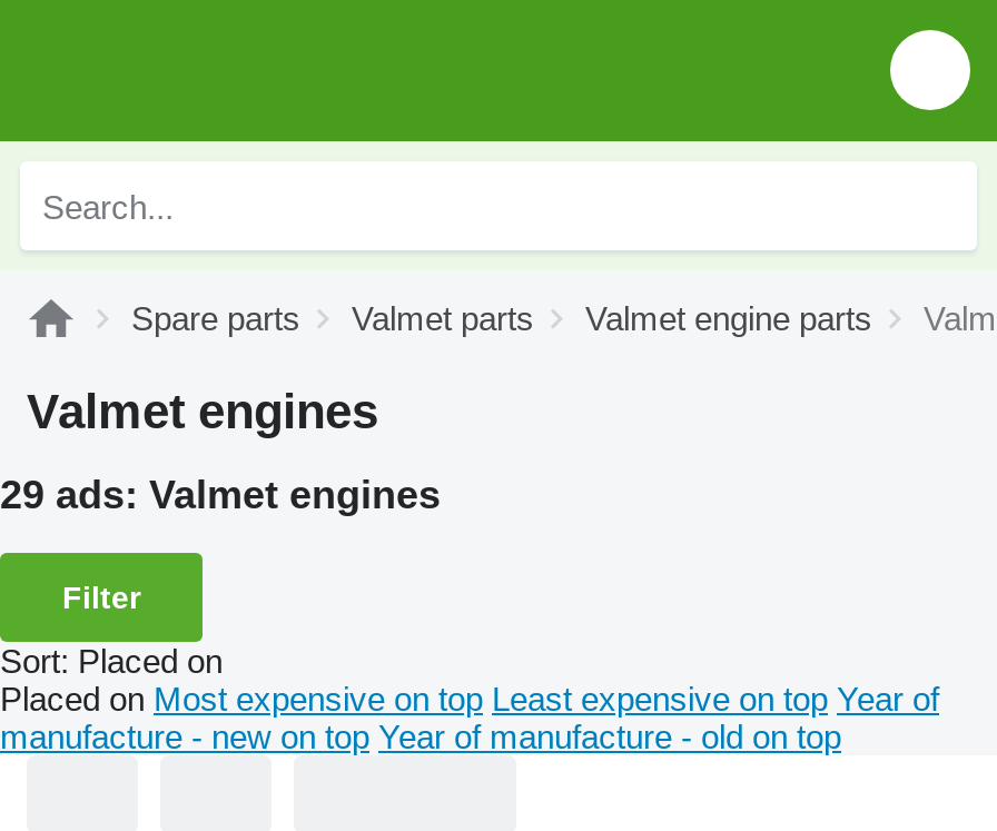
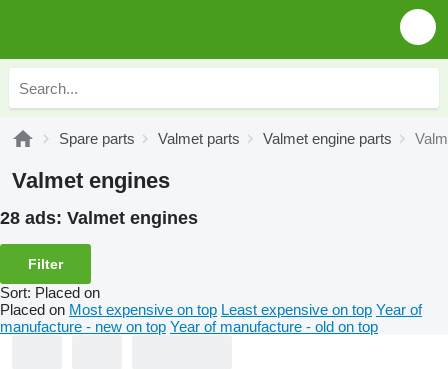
- 29 ads: Valmet engines
+ 28 ads: Valmet engines
